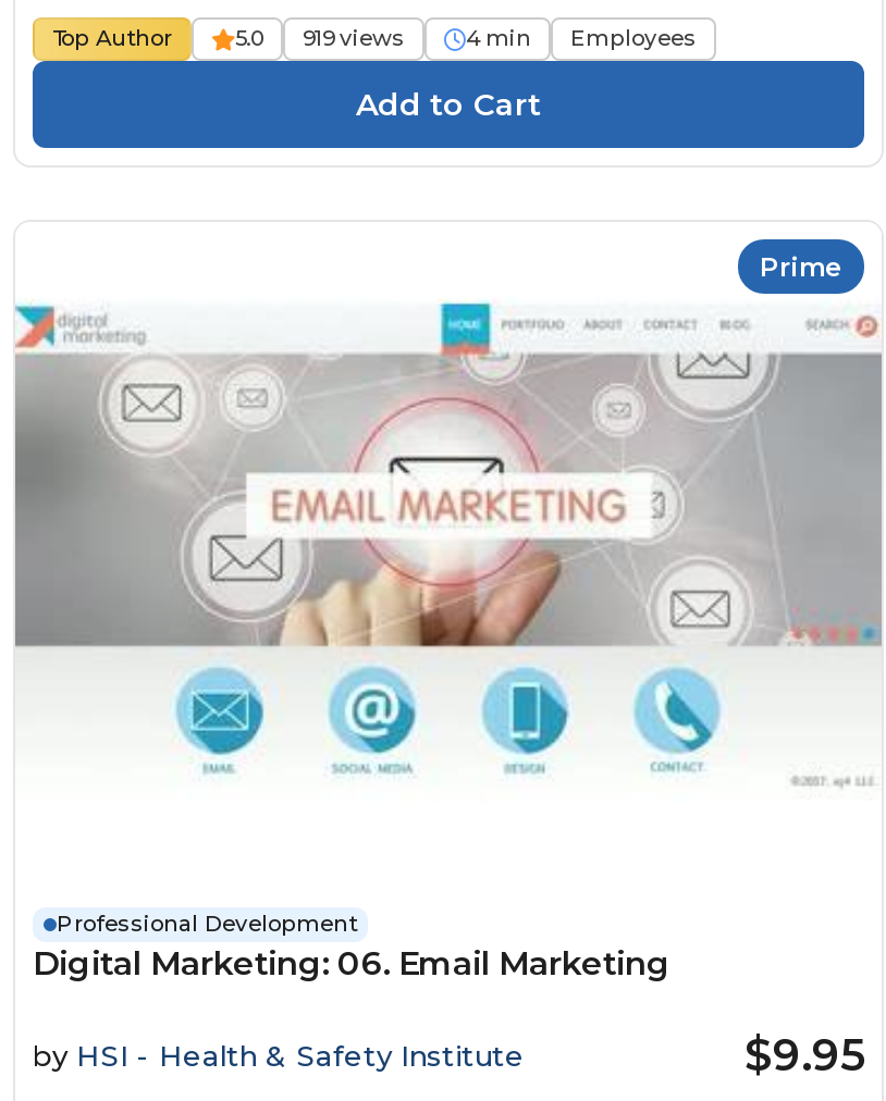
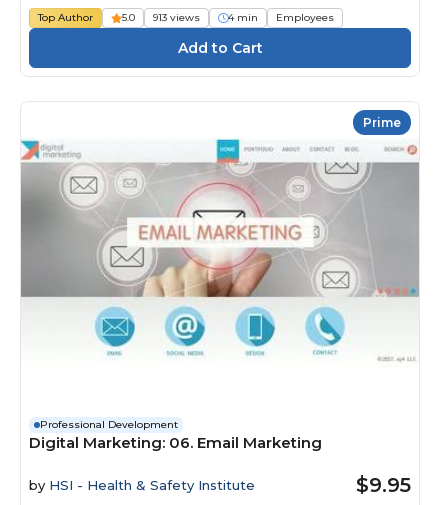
- 5.0 919 views
+ 5.0 913 views
